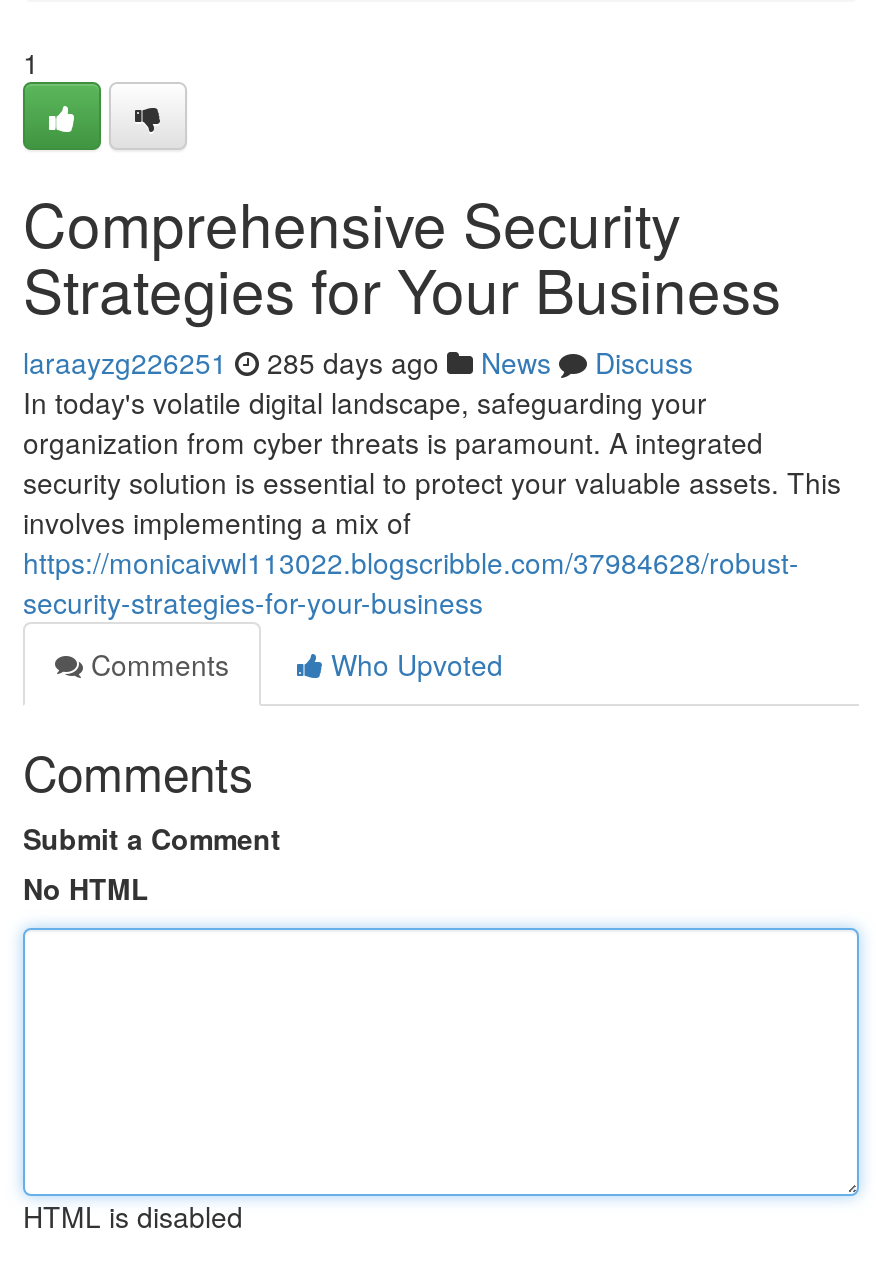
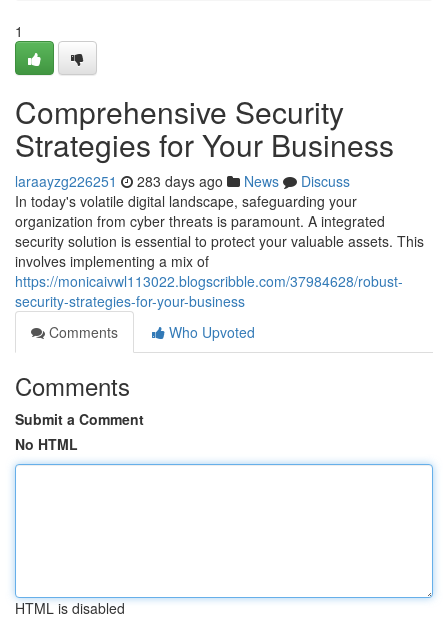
- laraayzg226251 285 days ago News Discuss
+ laraayzg226251 283 days ago News Discuss
